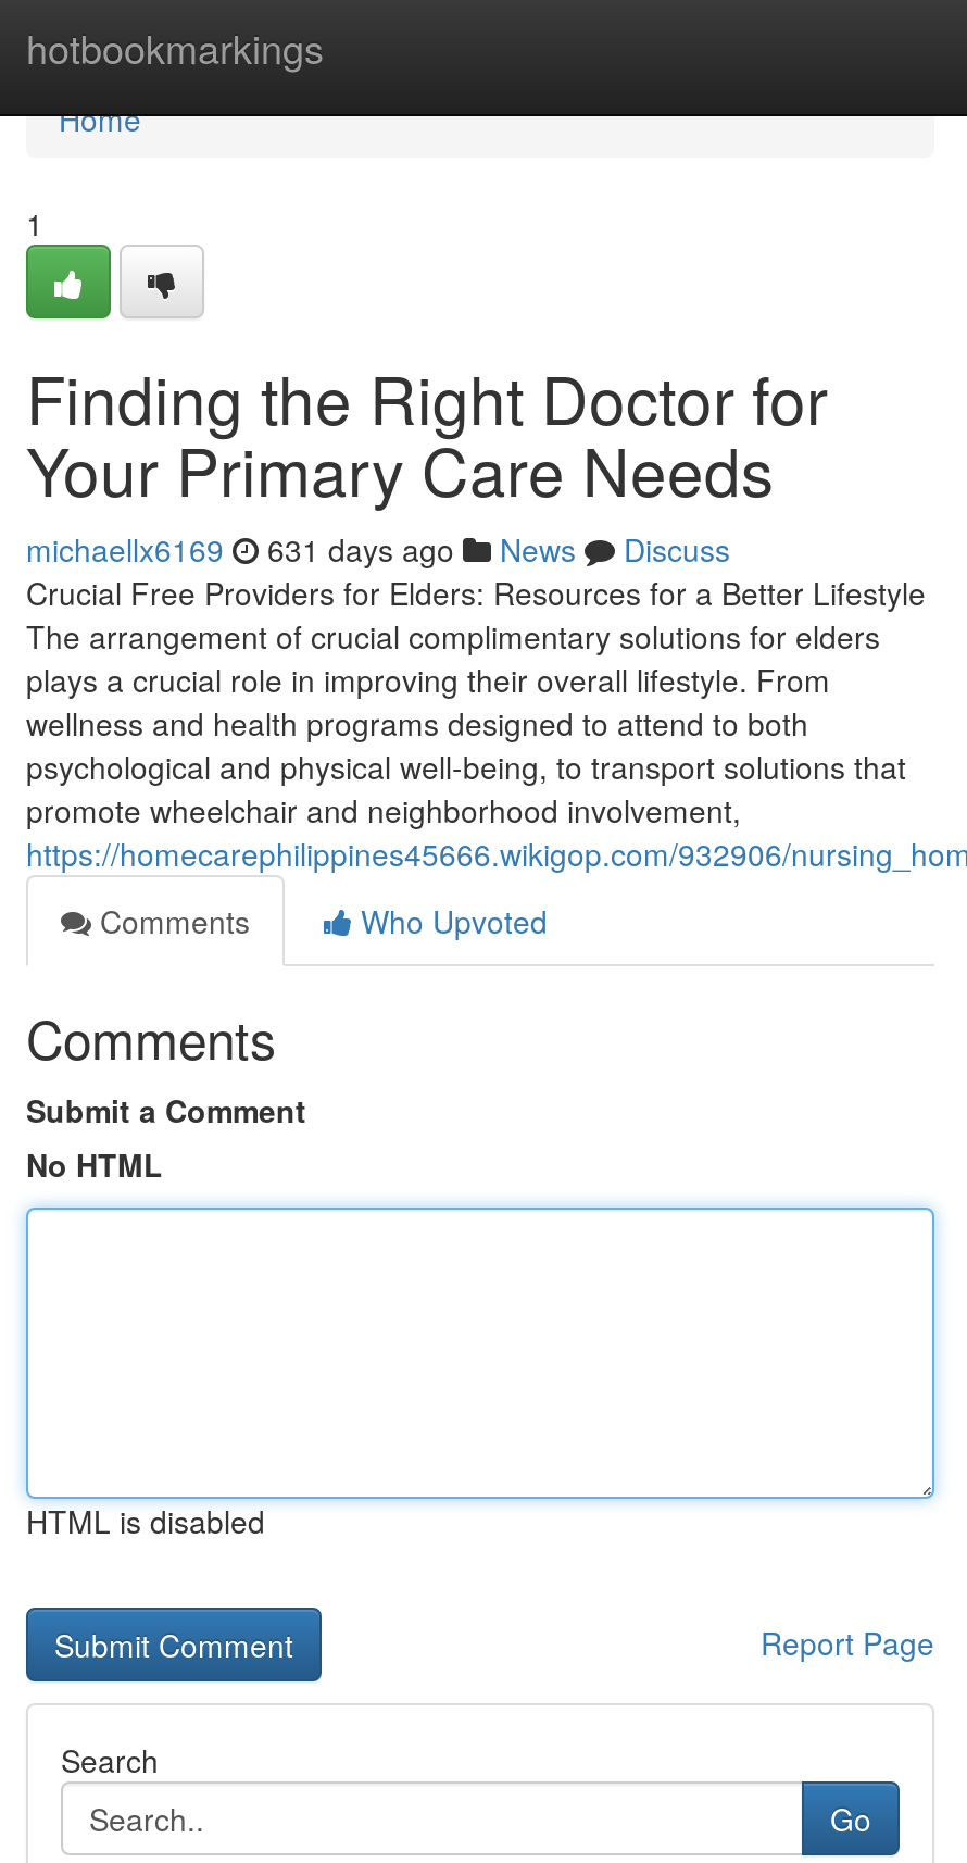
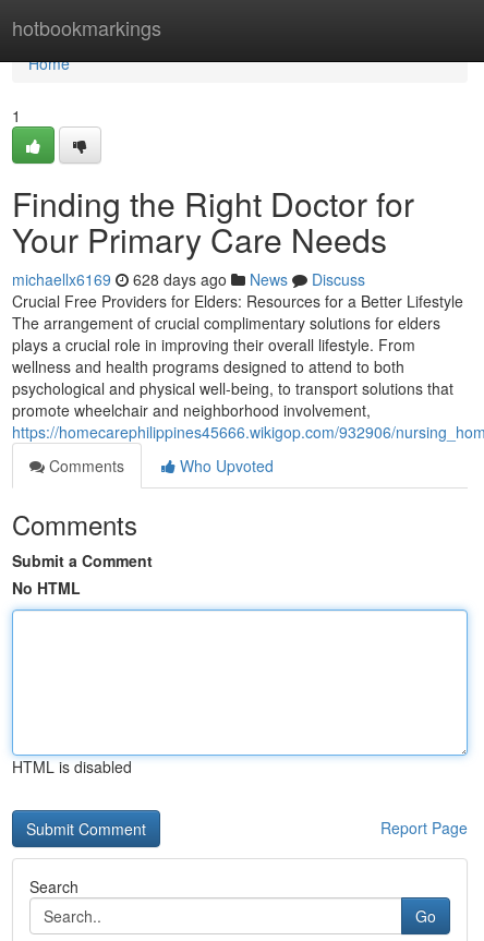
- michaellx6169 631 days ago News Discuss
+ michaellx6169 628 days ago News Discuss
